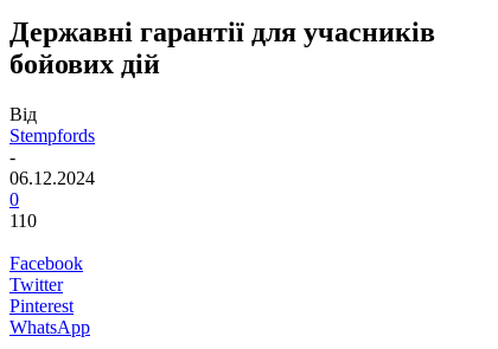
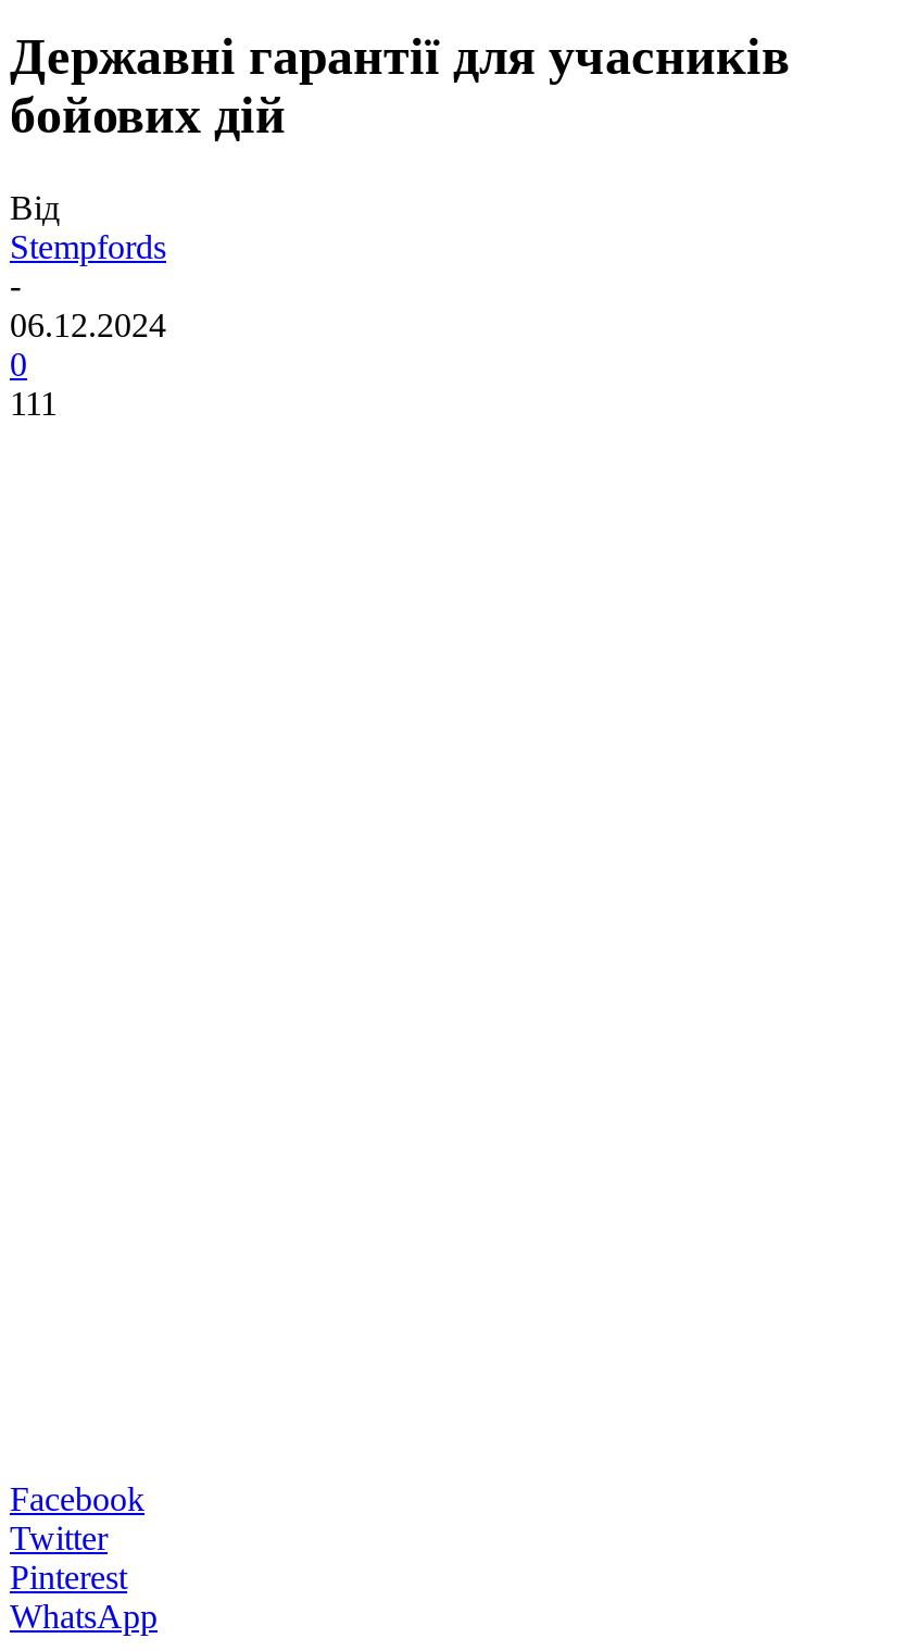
- 110
+ 111
